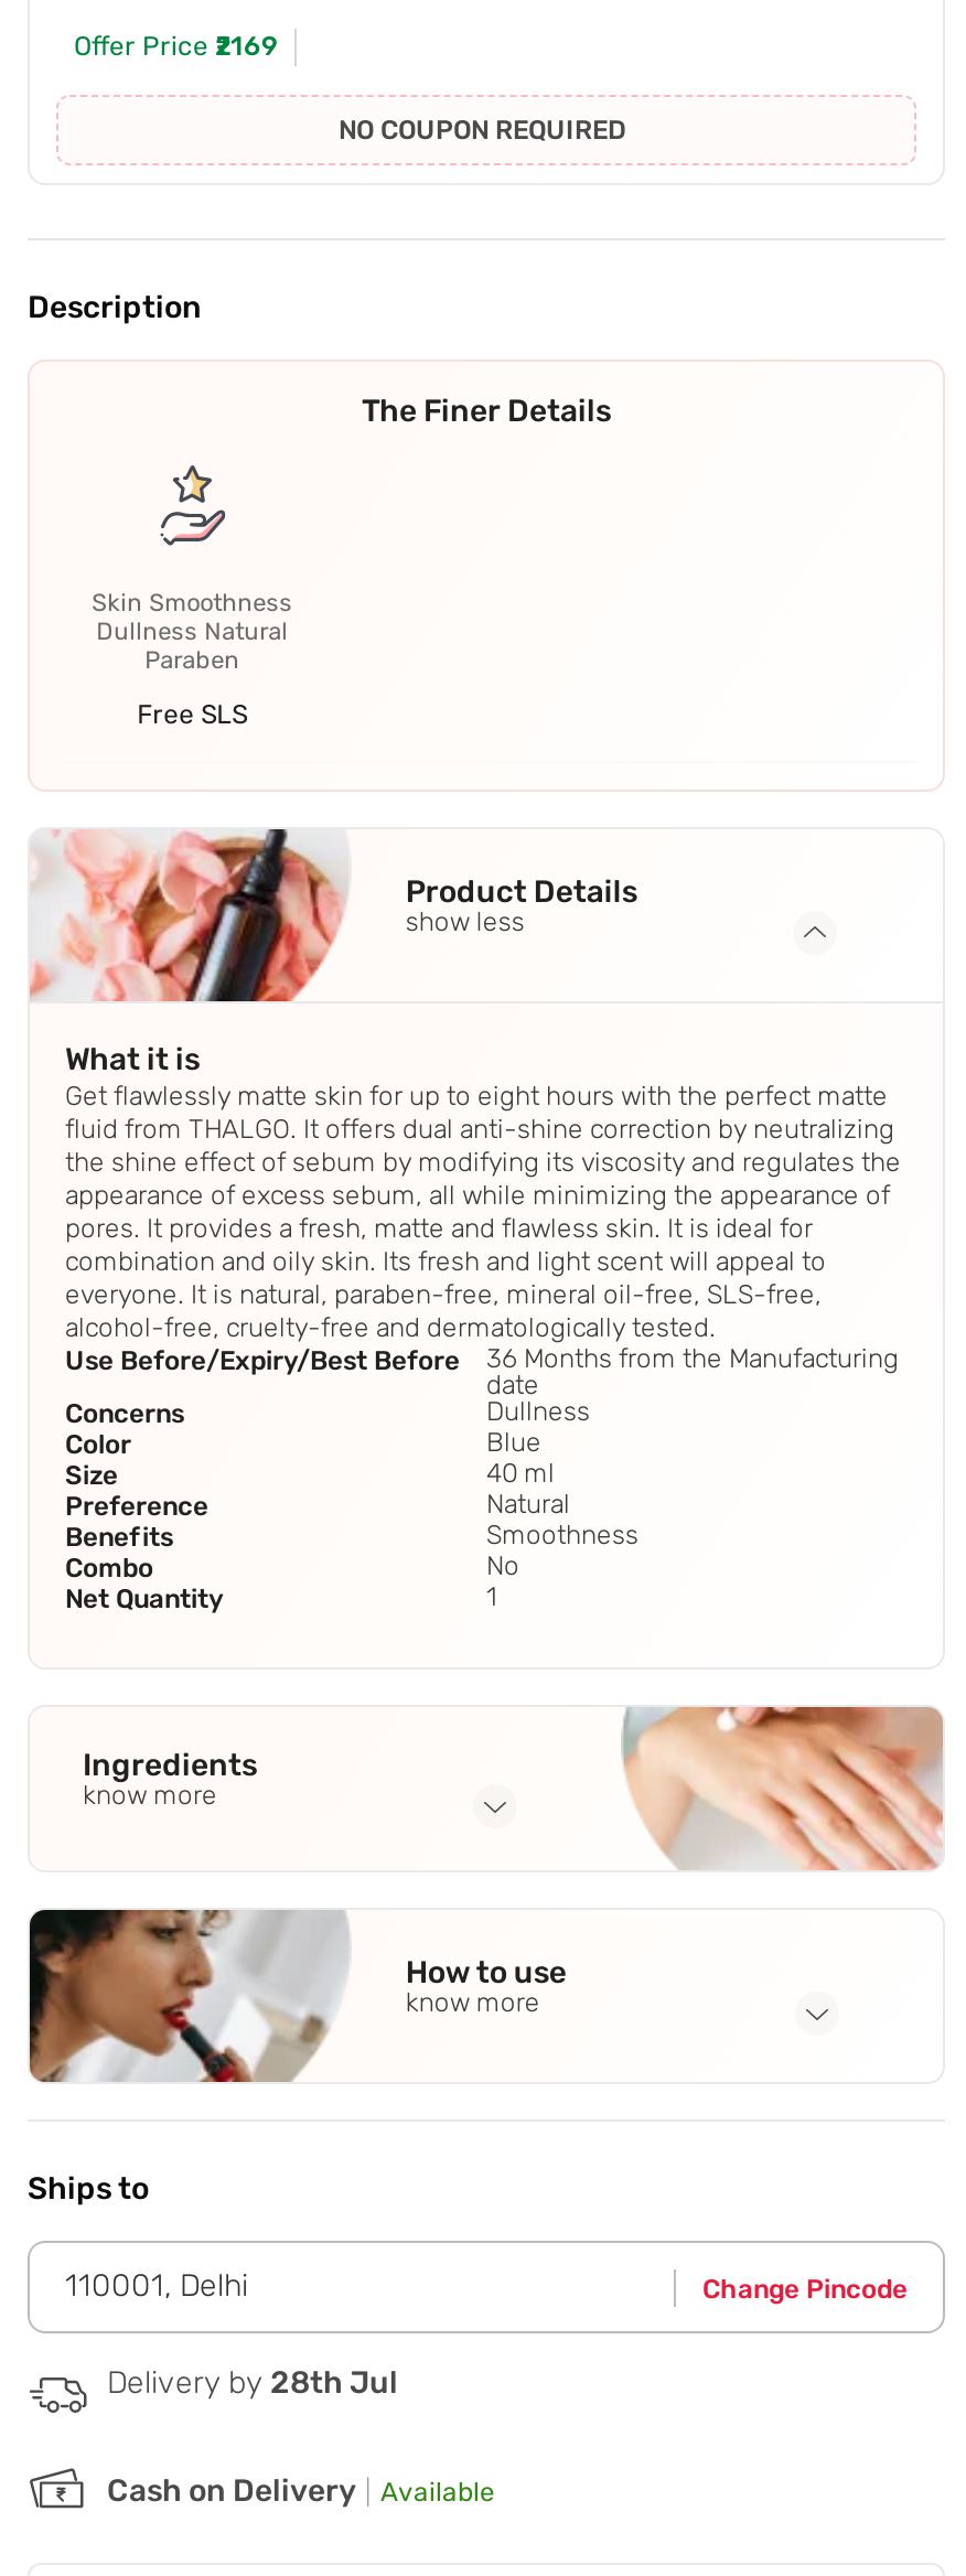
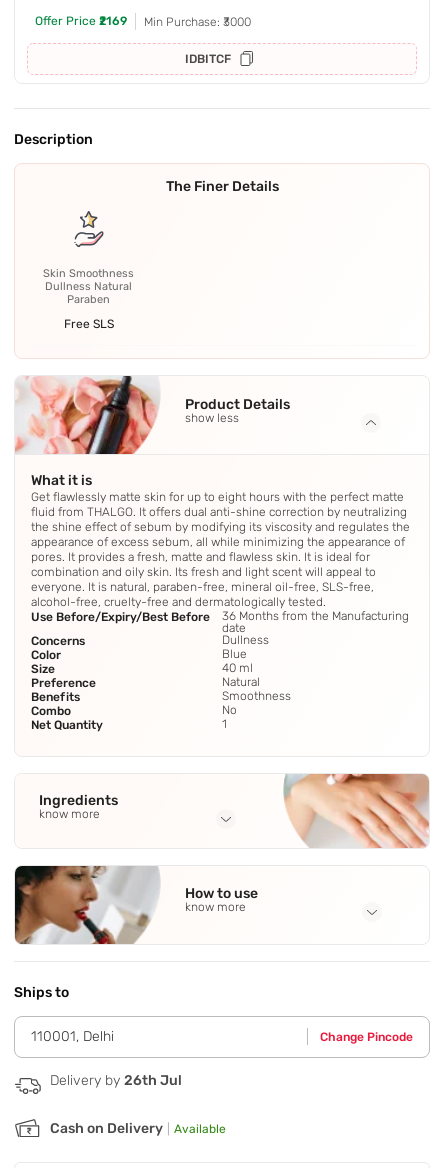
- NO COUPON REQUIRED
+ Min Purchase: ₹3000
+ IDBITCF

- Delivery by 28th Jul
+ Delivery by 26th Jul
